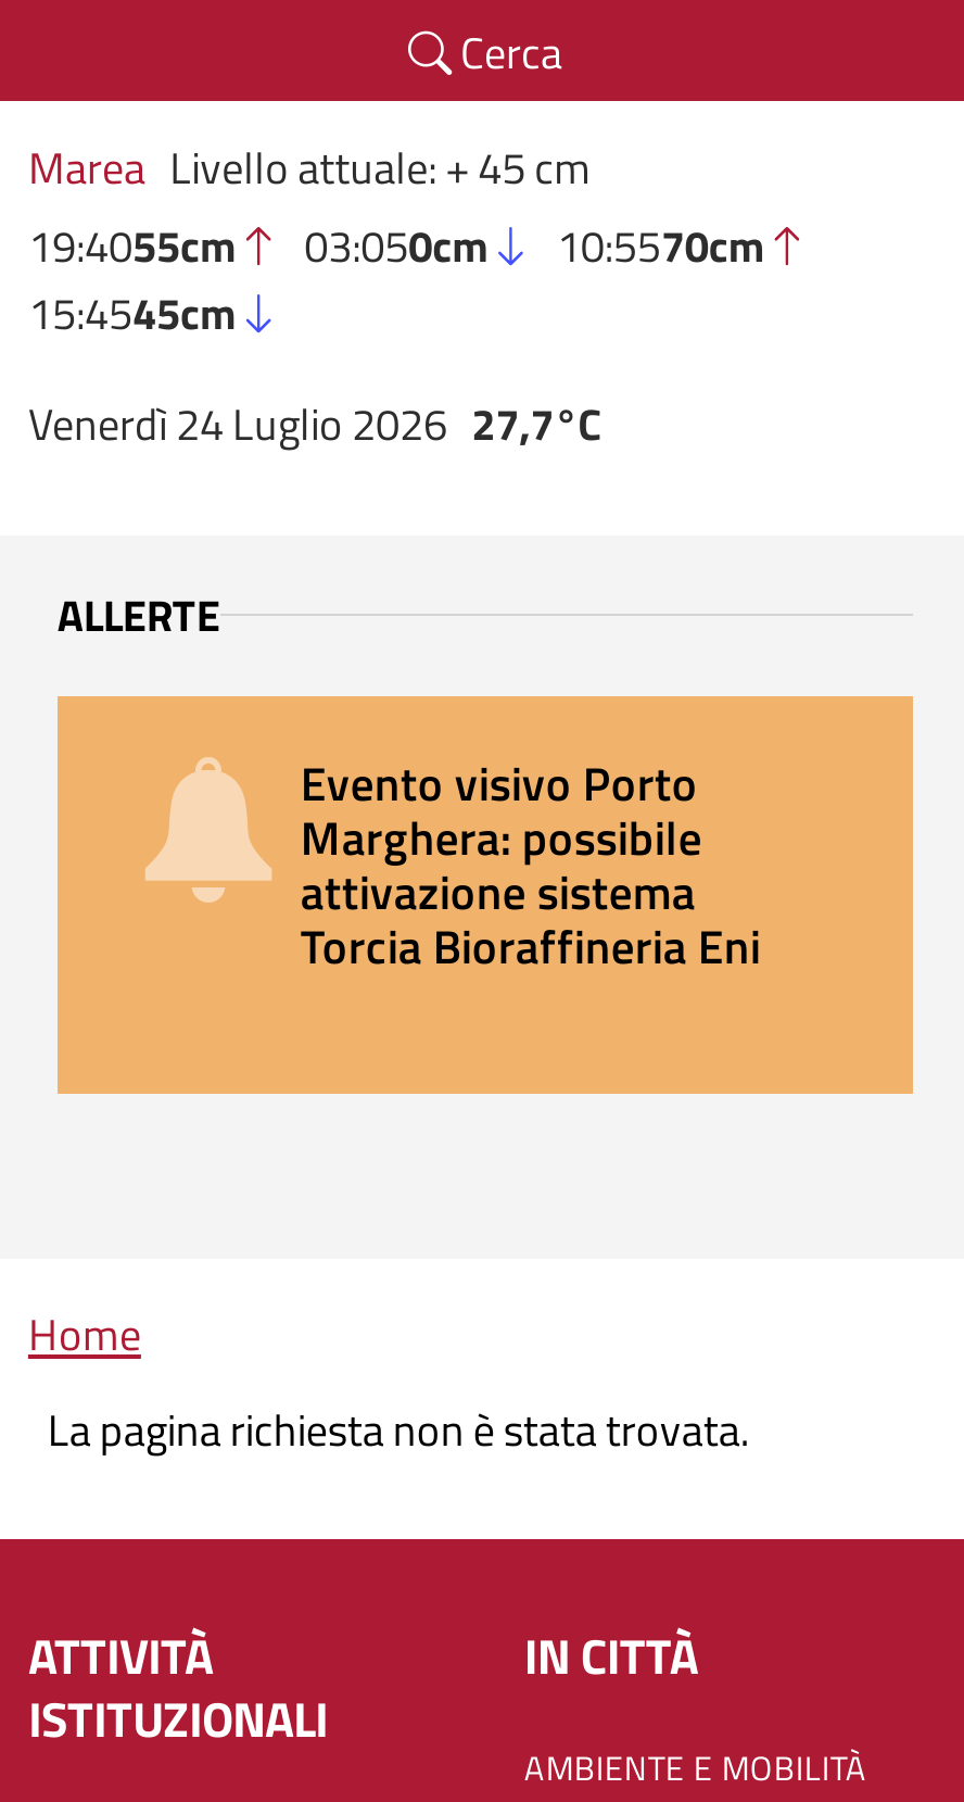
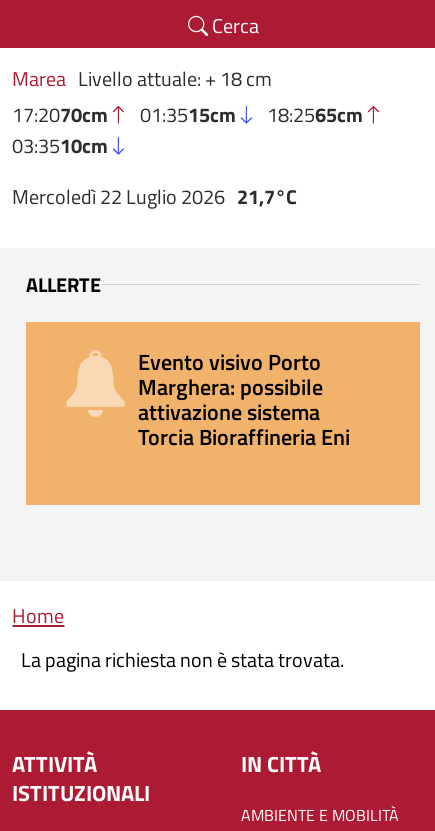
- Marea Livello attuale: + 45 cm
- 19:4055cm
- 03:050cm
- 10:5570cm
- 15:4545cm
+ Marea Livello attuale: + 18 cm
+ 17:2070cm
+ 01:3515cm
+ 18:2565cm
+ 03:3510cm

- Venerdì 24 Luglio 2026 27,7°C
+ Mercoledì 22 Luglio 2026 21,7°C
